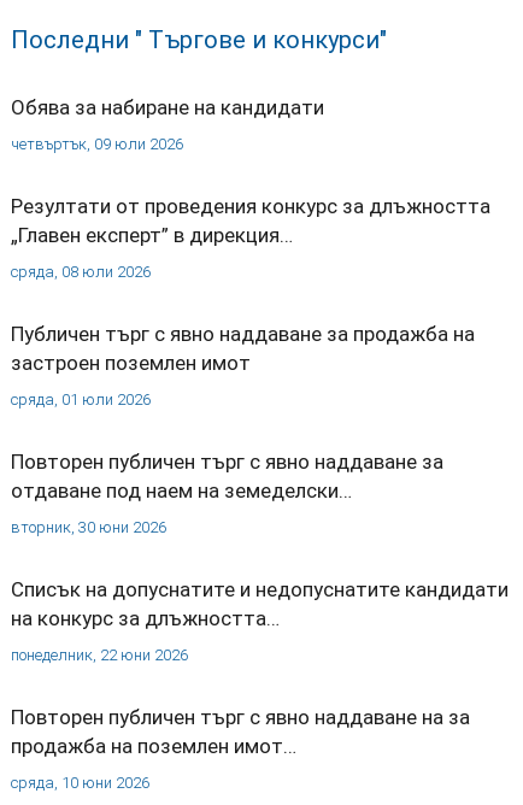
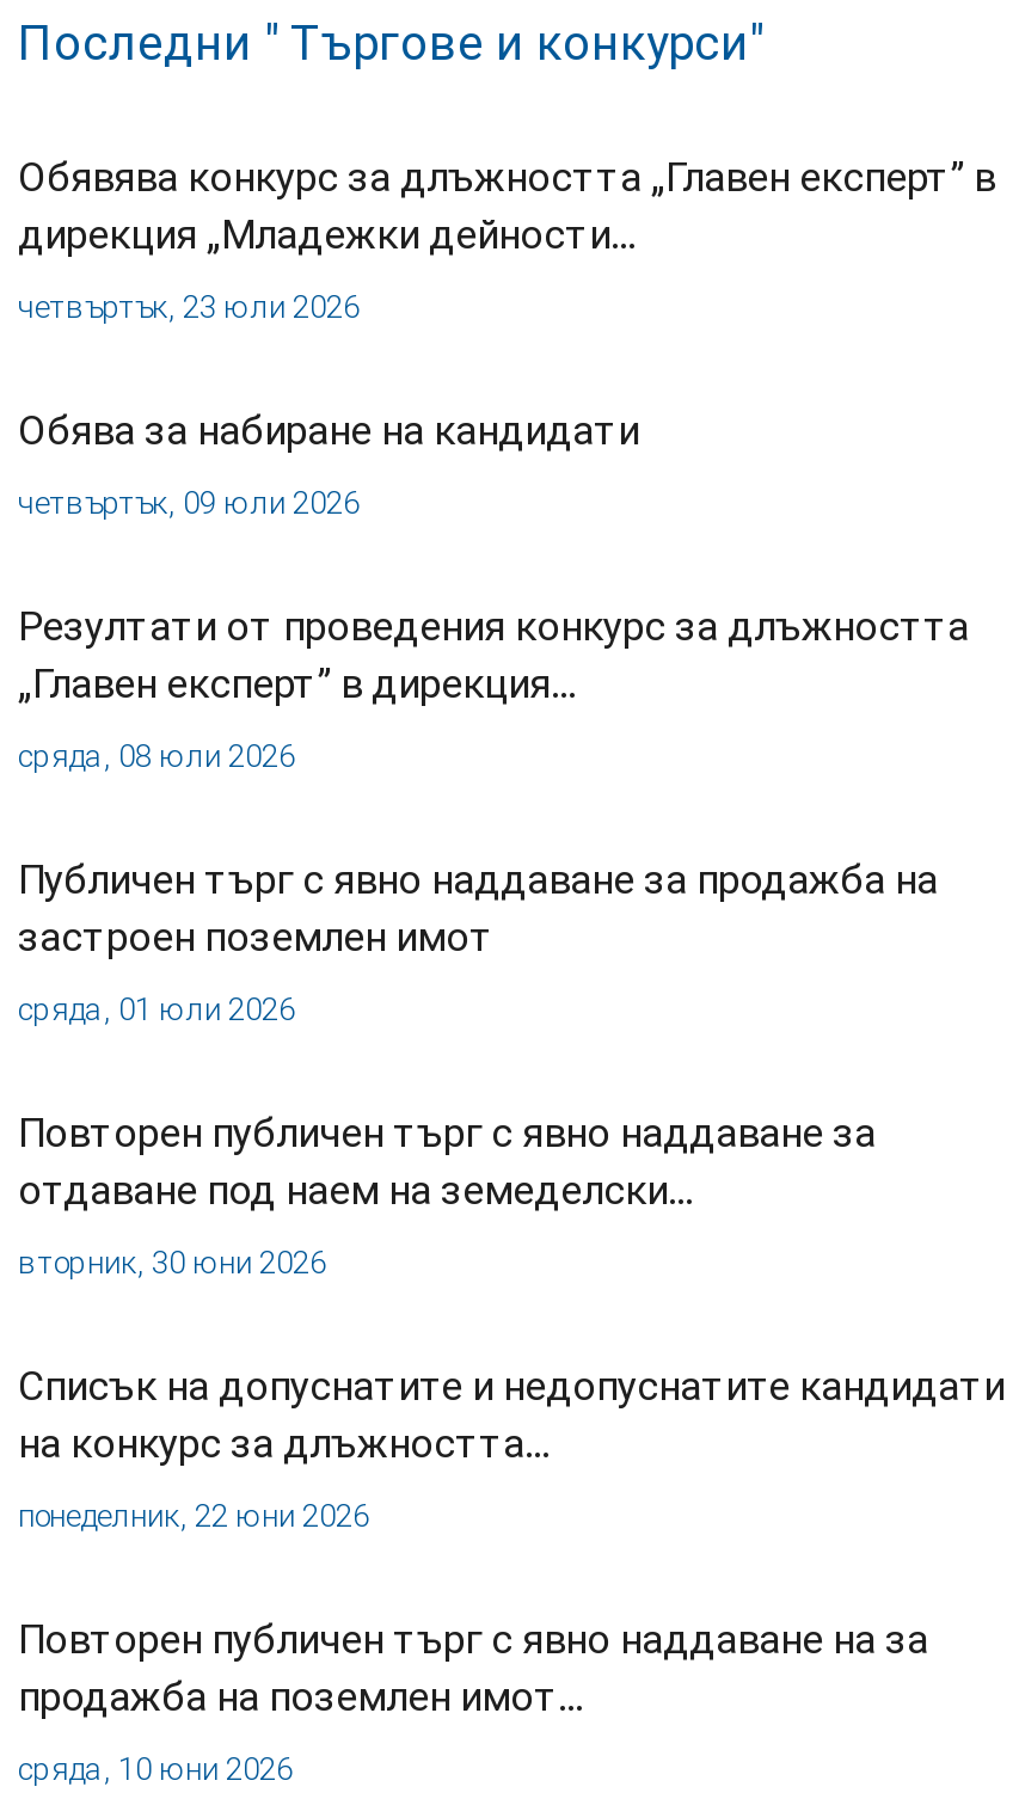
+ Обявява конкурс за длъжността „Главен експерт” в
+ дирекция „Младежки дейности…
+ четвъртък, 23 юли 2026
